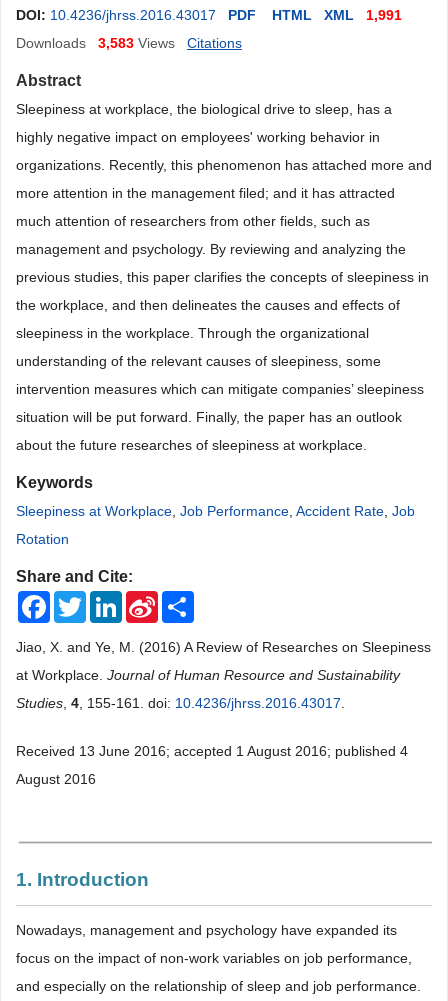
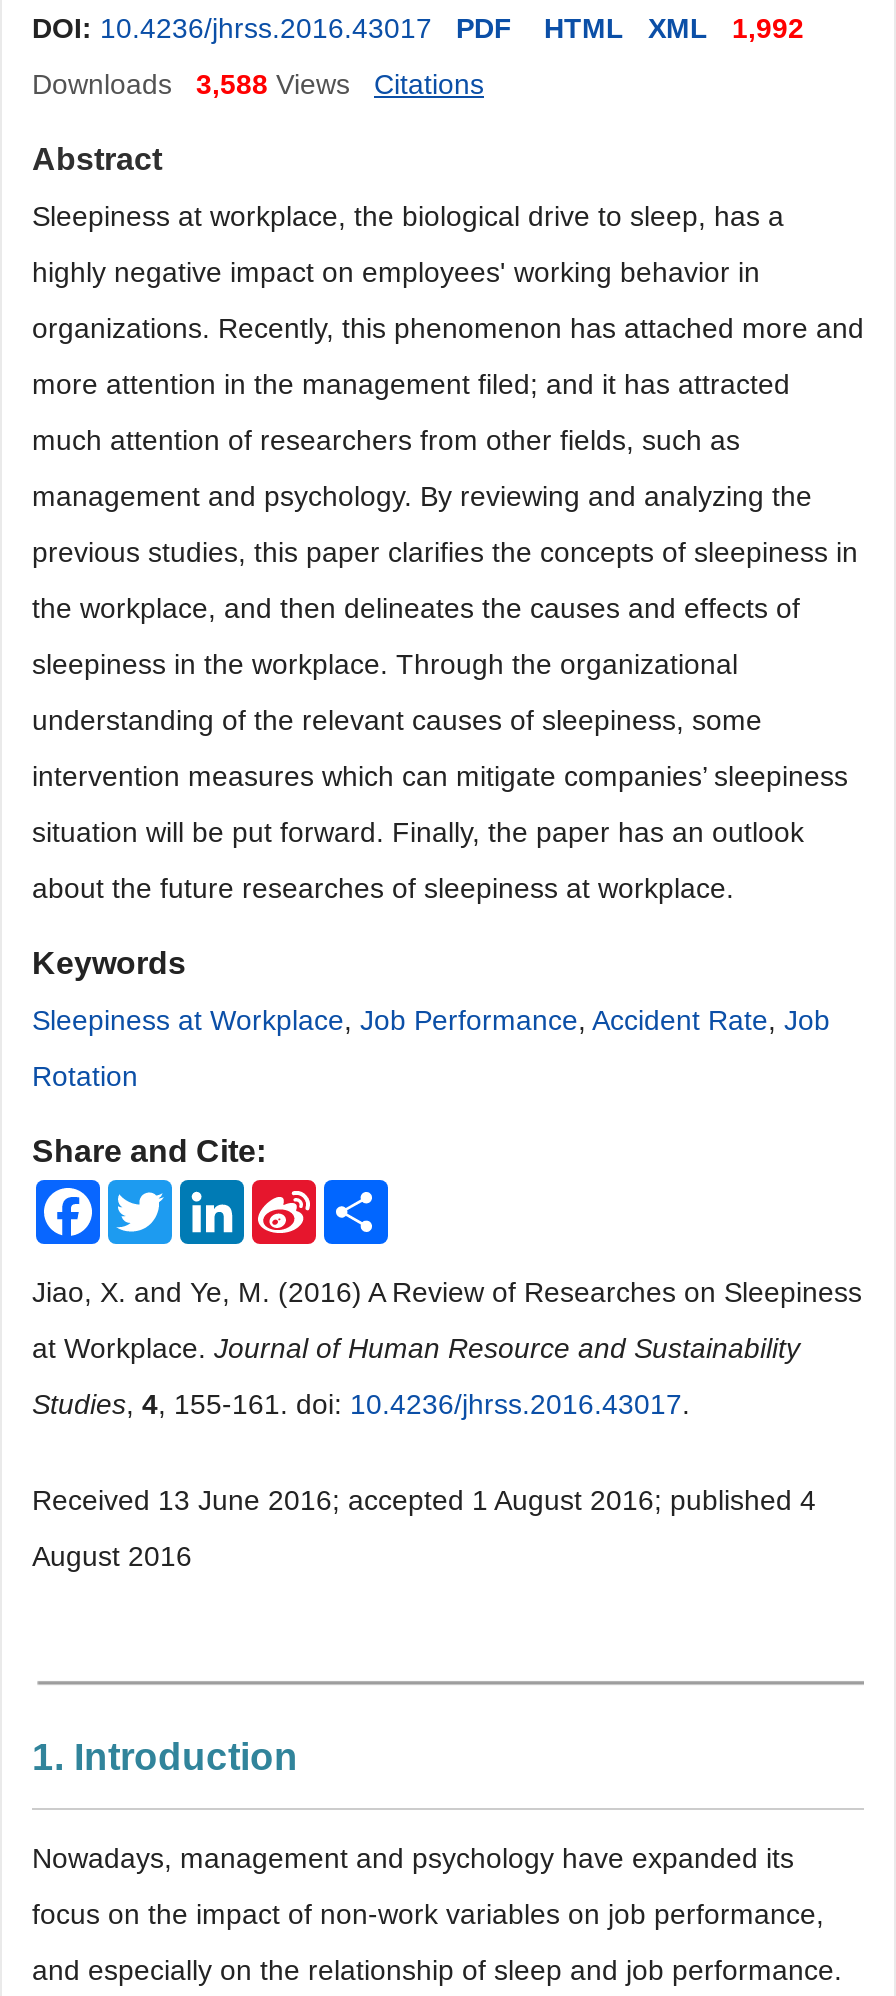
- DOI: 10.4236/jhrss.2016.43017 PDF HTML XML 1,991
+ DOI: 10.4236/jhrss.2016.43017 PDF HTML XML 1,992

- Downloads 3,583 Views
+ Downloads 3,588 Views
